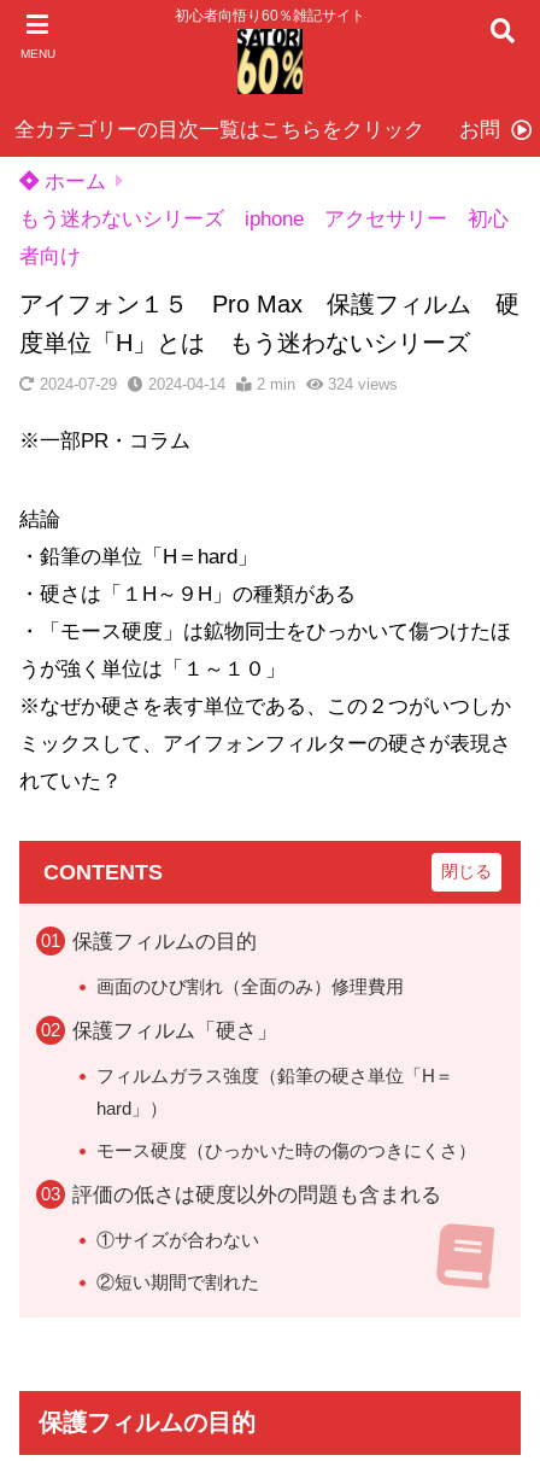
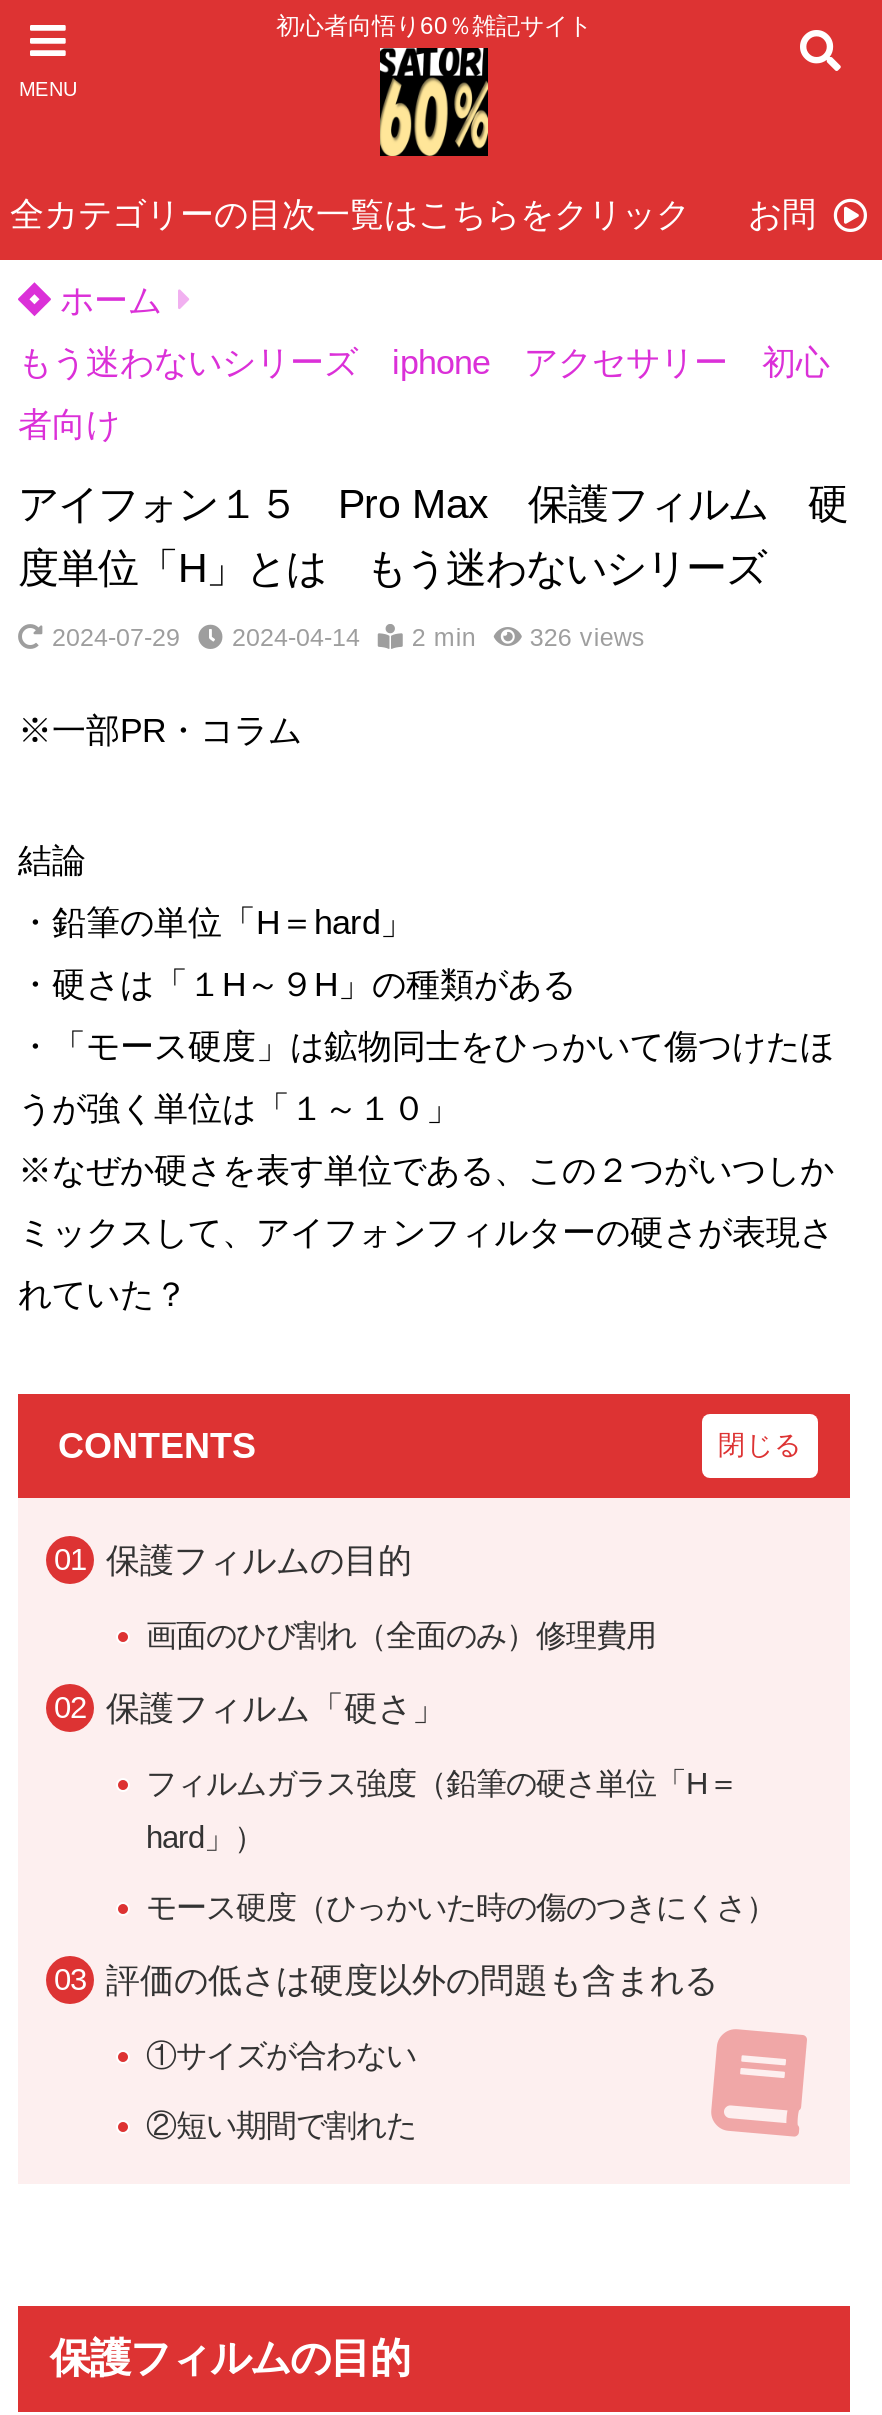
- 2024-07-29 2024-04-14 2 min 324 views
+ 2024-07-29 2024-04-14 2 min 326 views
